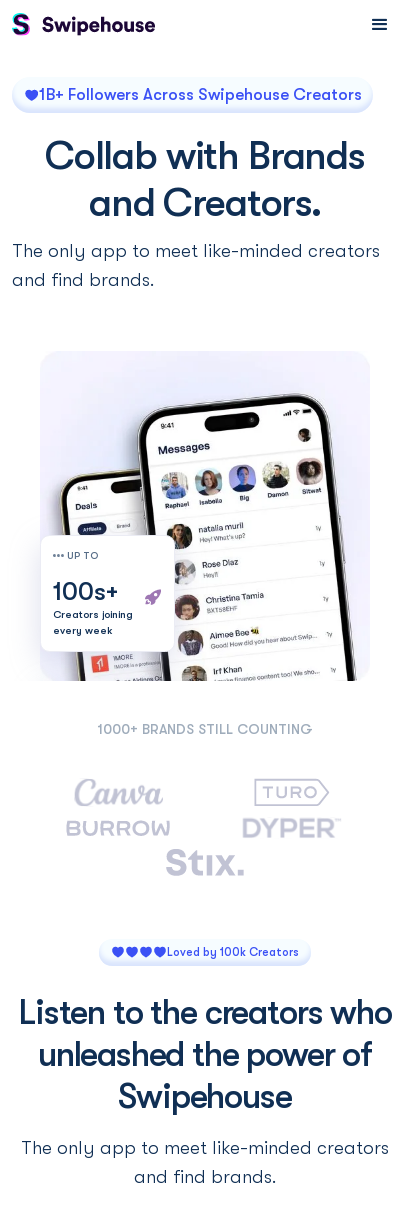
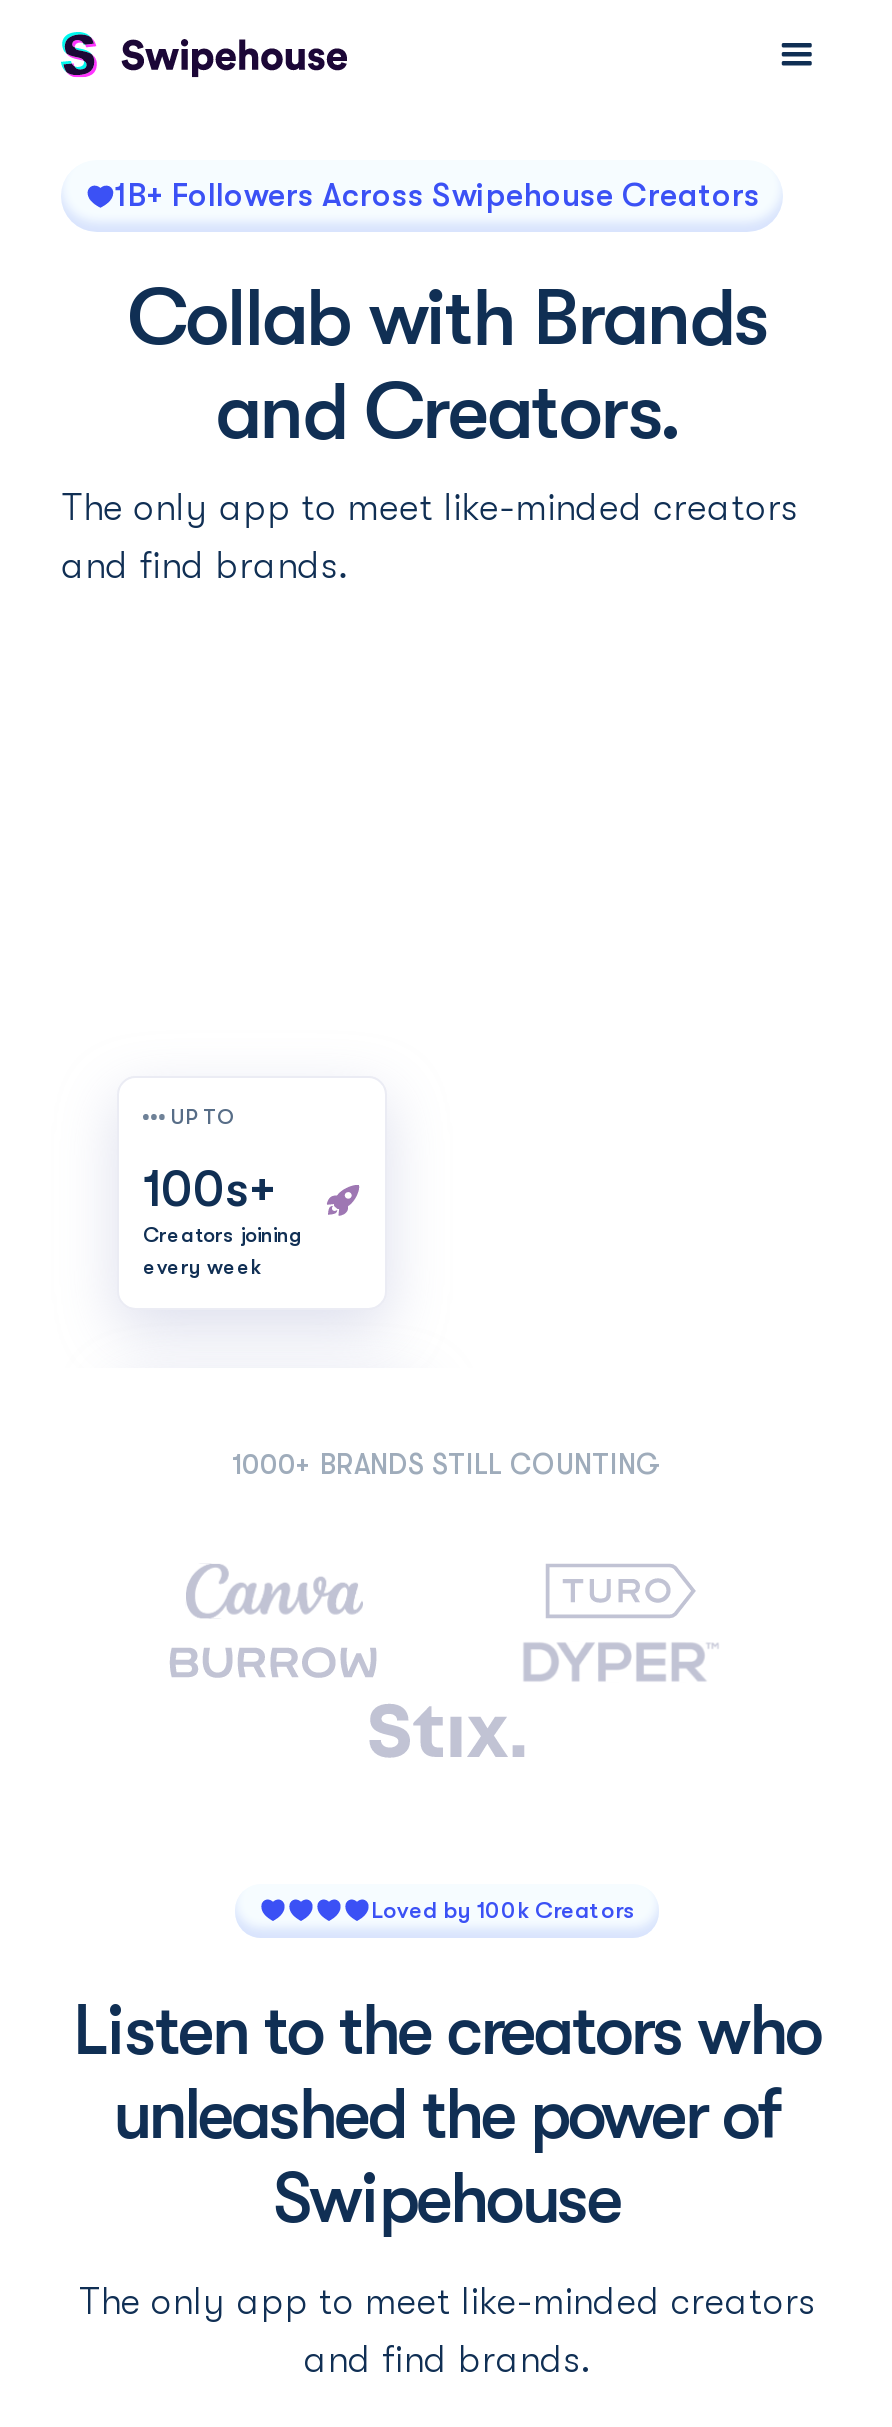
- [image]
